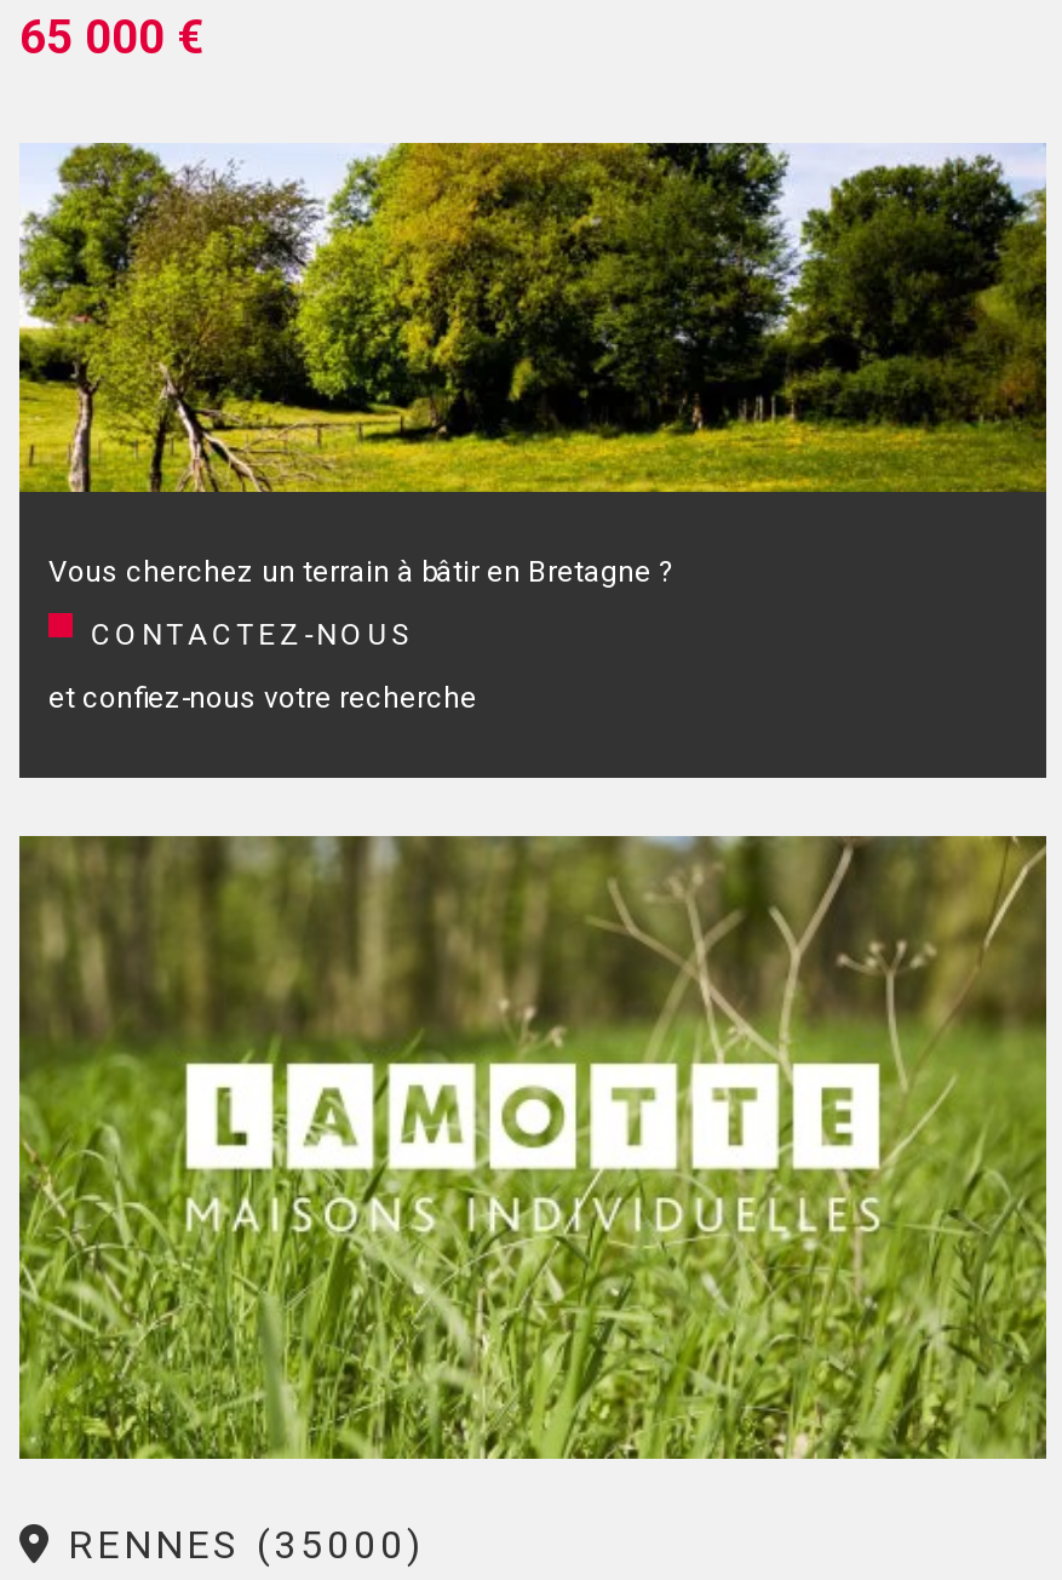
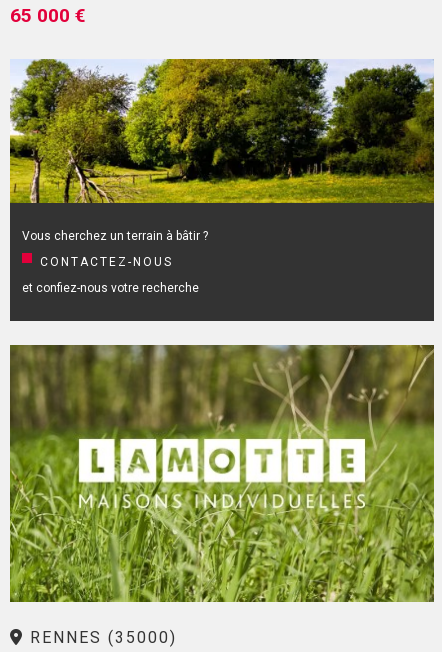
- Vous cherchez un terrain à bâtir en Bretagne ?
+ Vous cherchez un terrain à bâtir ?
